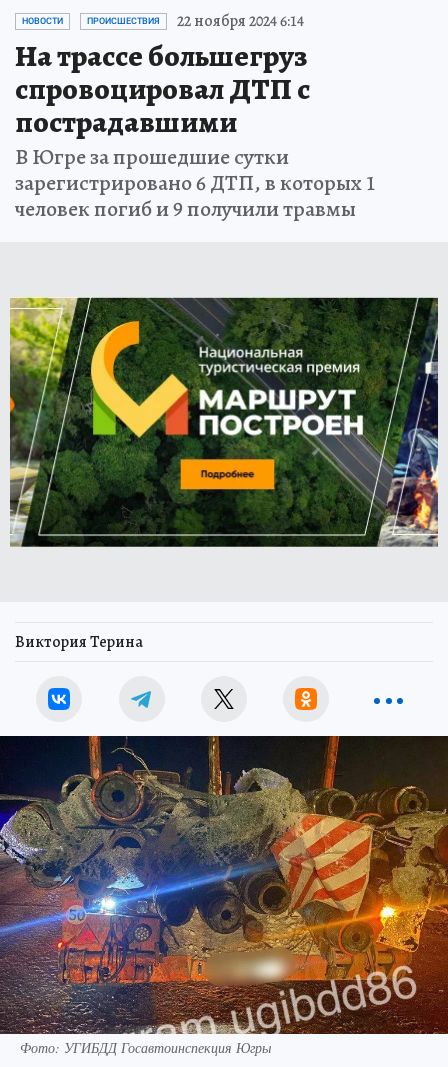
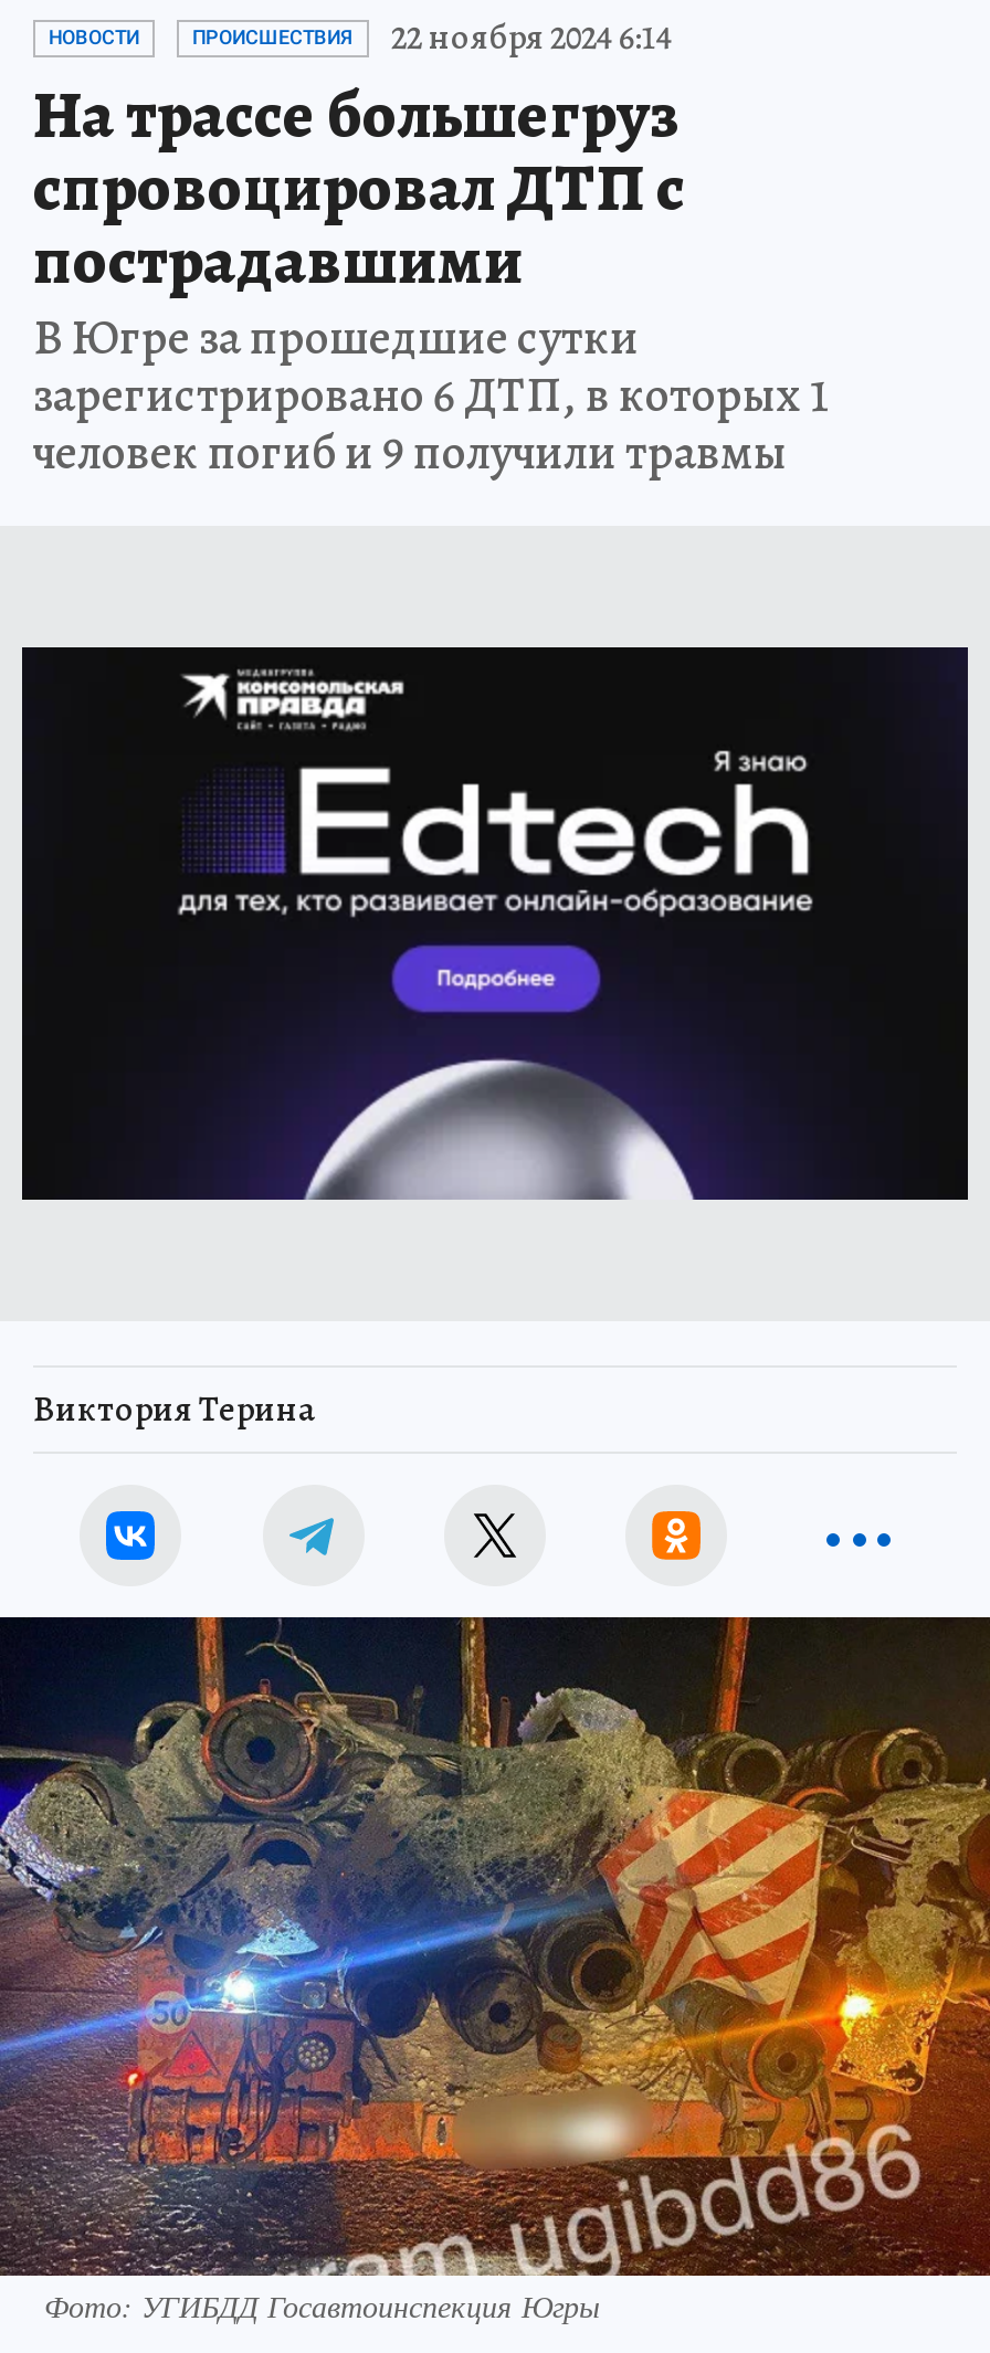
- [image]
+ [image]
